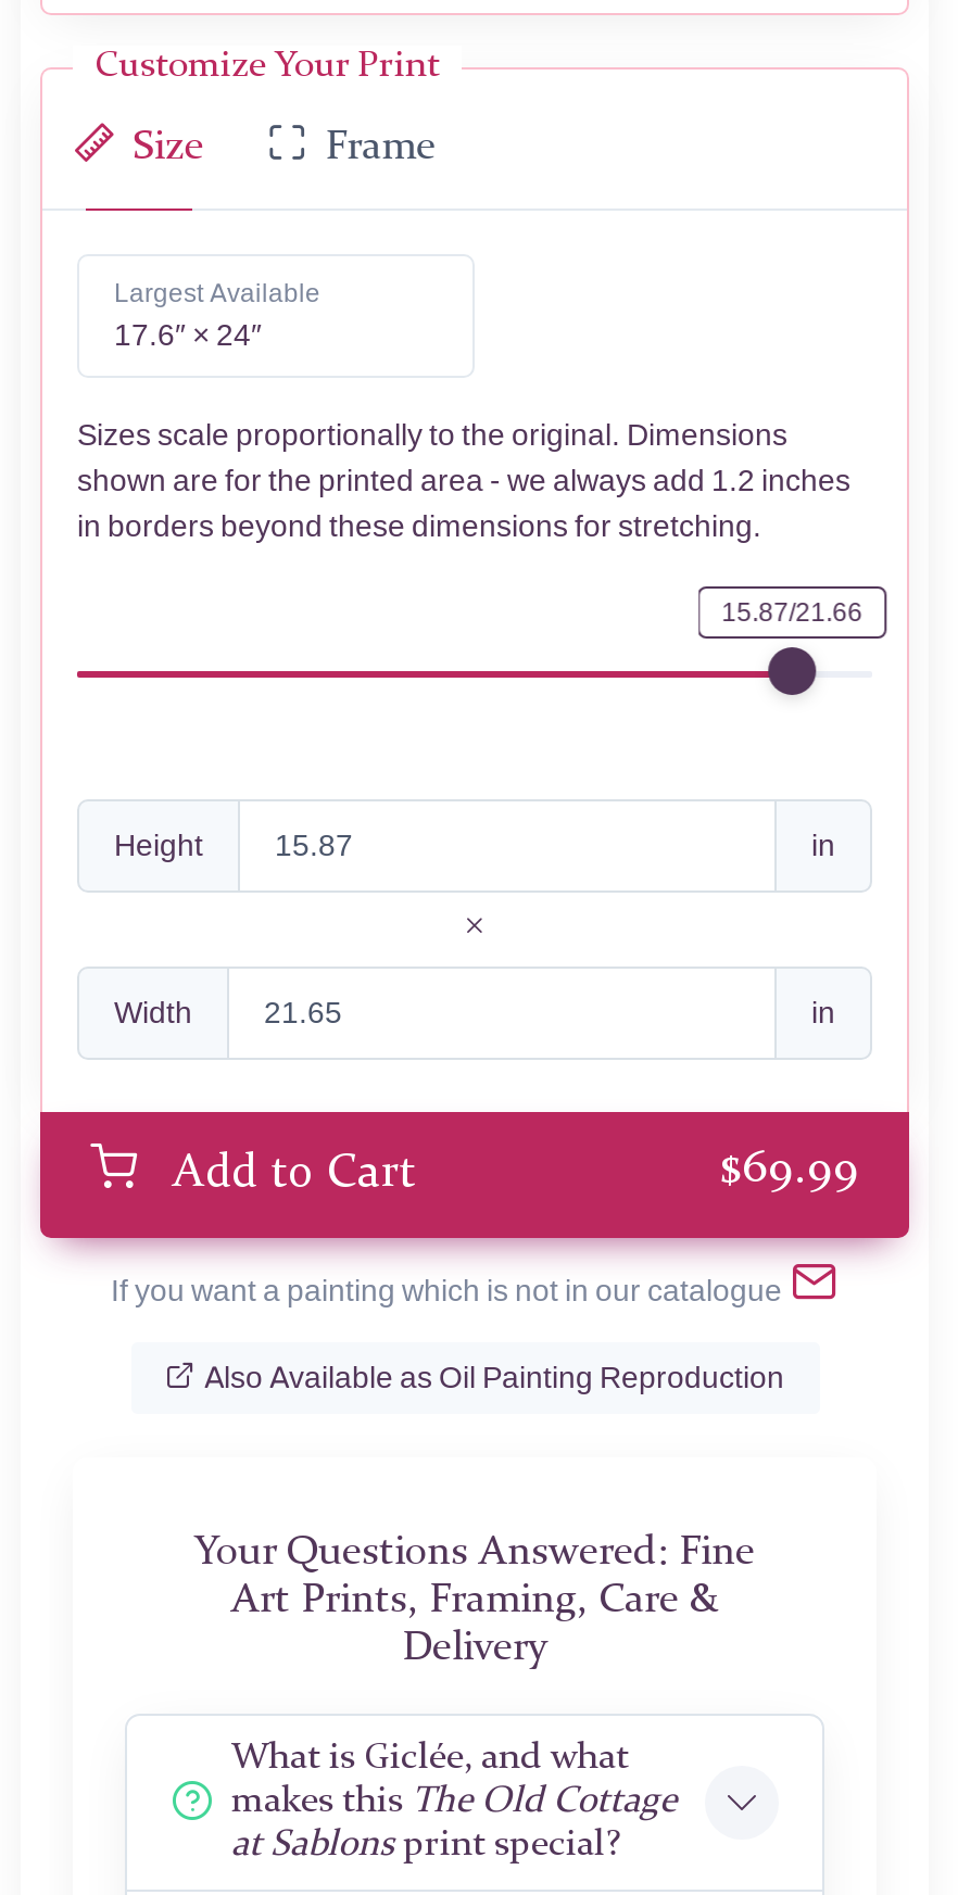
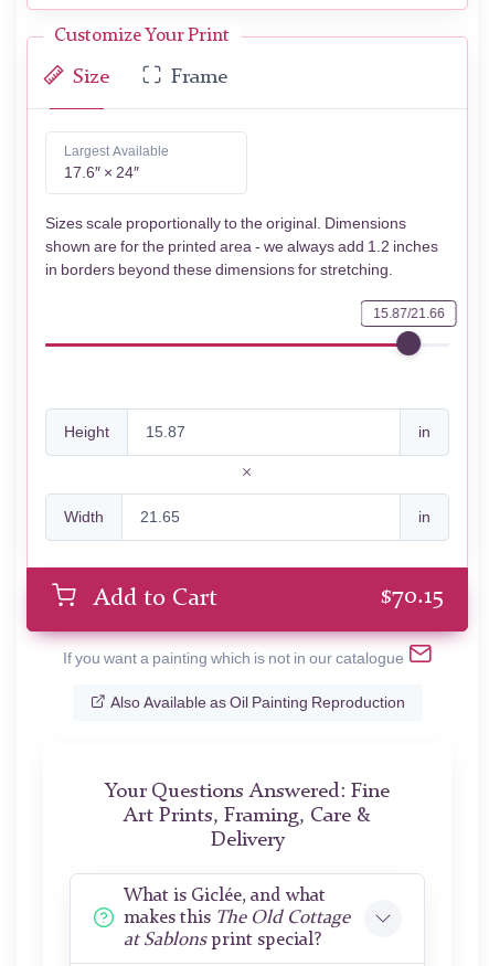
- $69.99
+ $70.15
